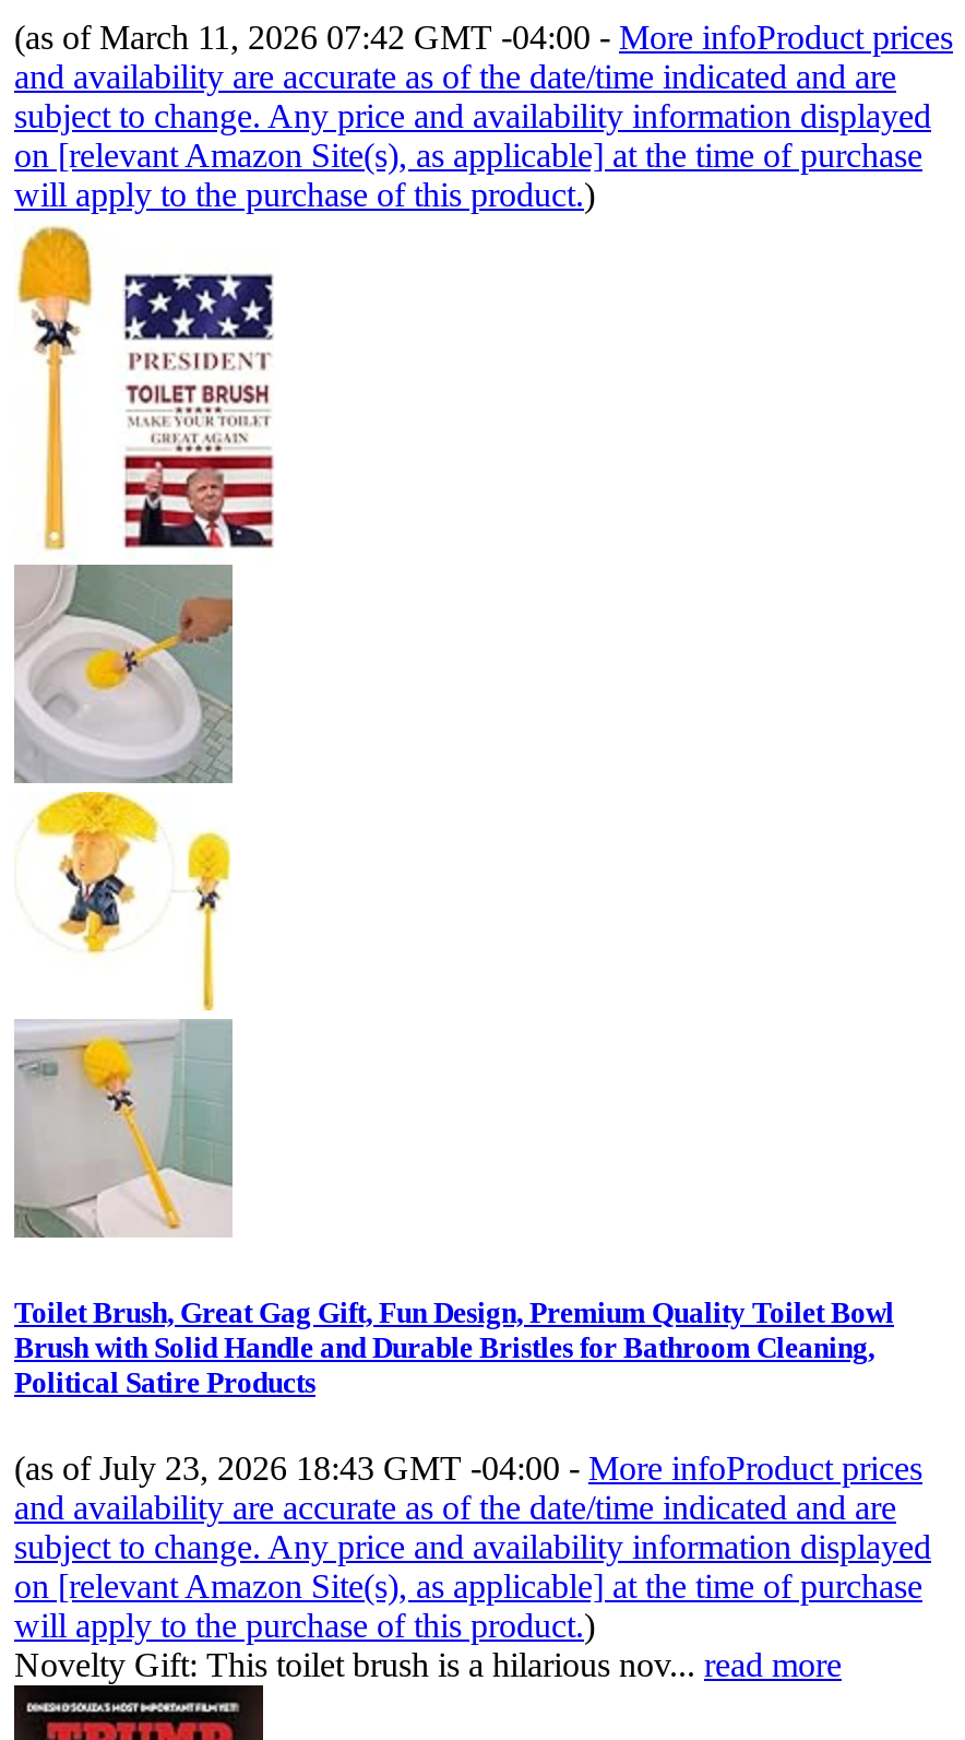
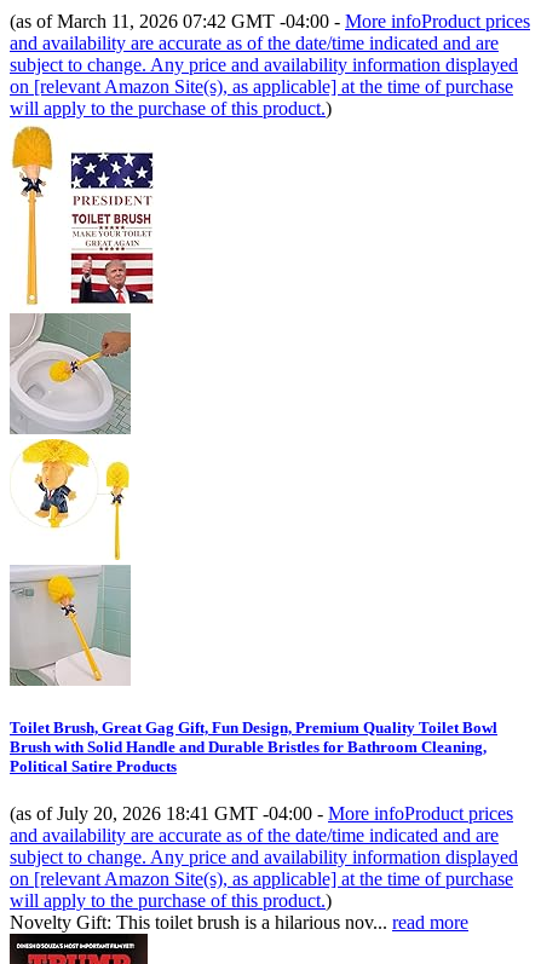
- (as of July 23, 2026 18:43 GMT -04:00 - More infoProduct prices
+ (as of July 20, 2026 18:41 GMT -04:00 - More infoProduct prices
